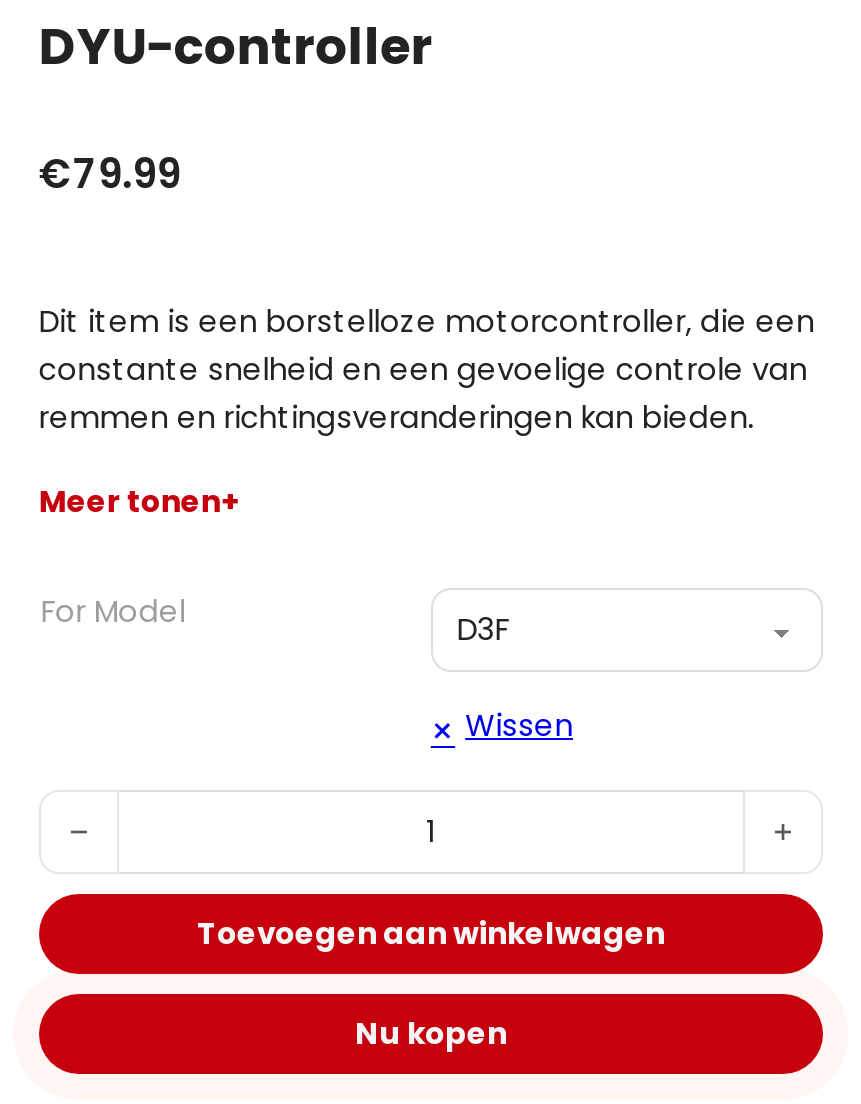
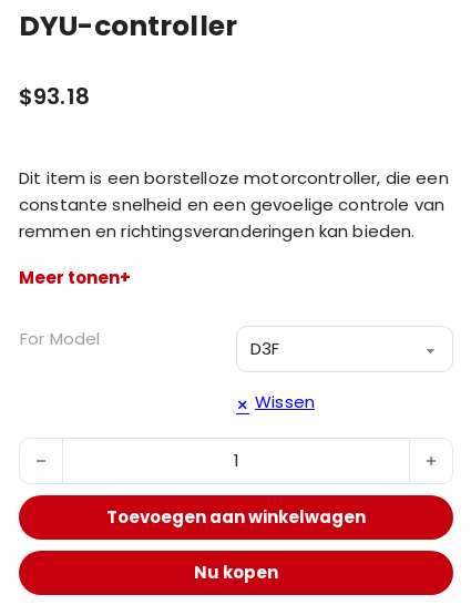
- €79.99
+ $93.18
